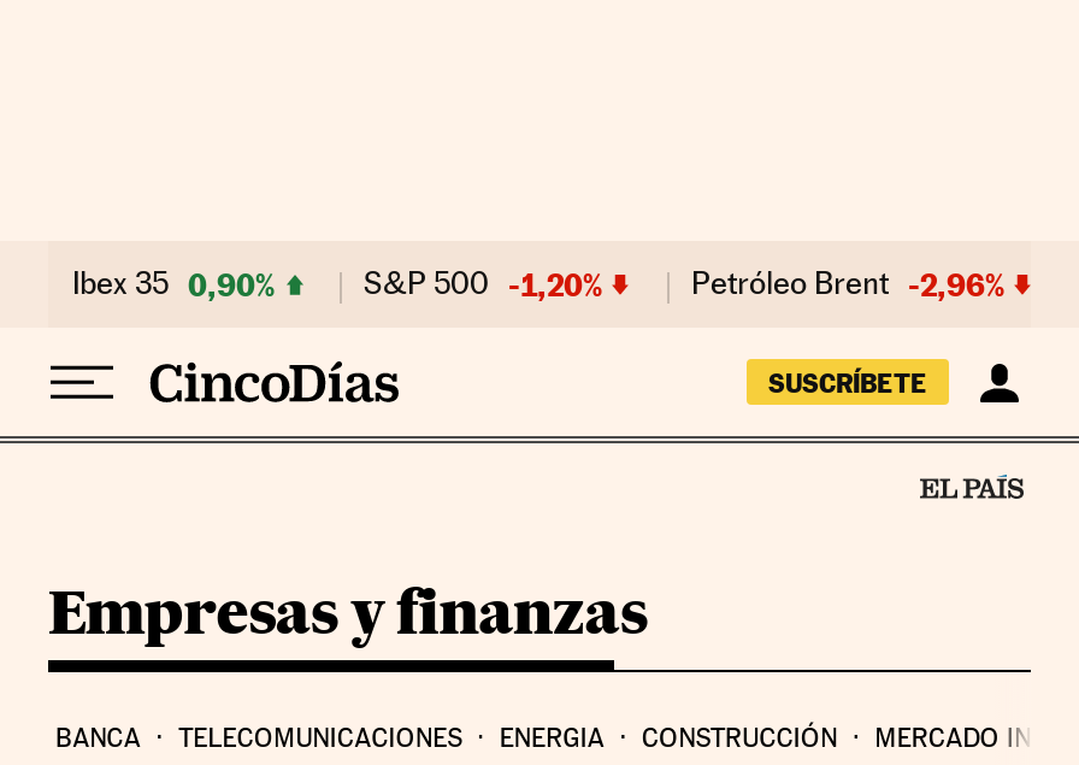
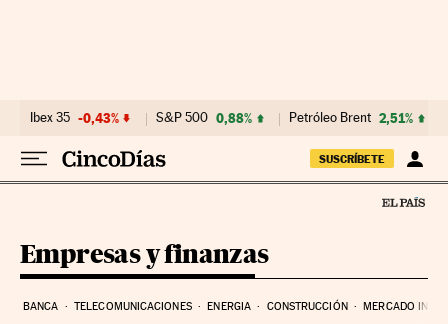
- Ibex 35 0,90%
+ Ibex 35 -0,43%

- S&P 500 -1,20%
+ S&P 500 0,88%

- Petróleo Brent -2,96%
+ Petróleo Brent 2,51%
